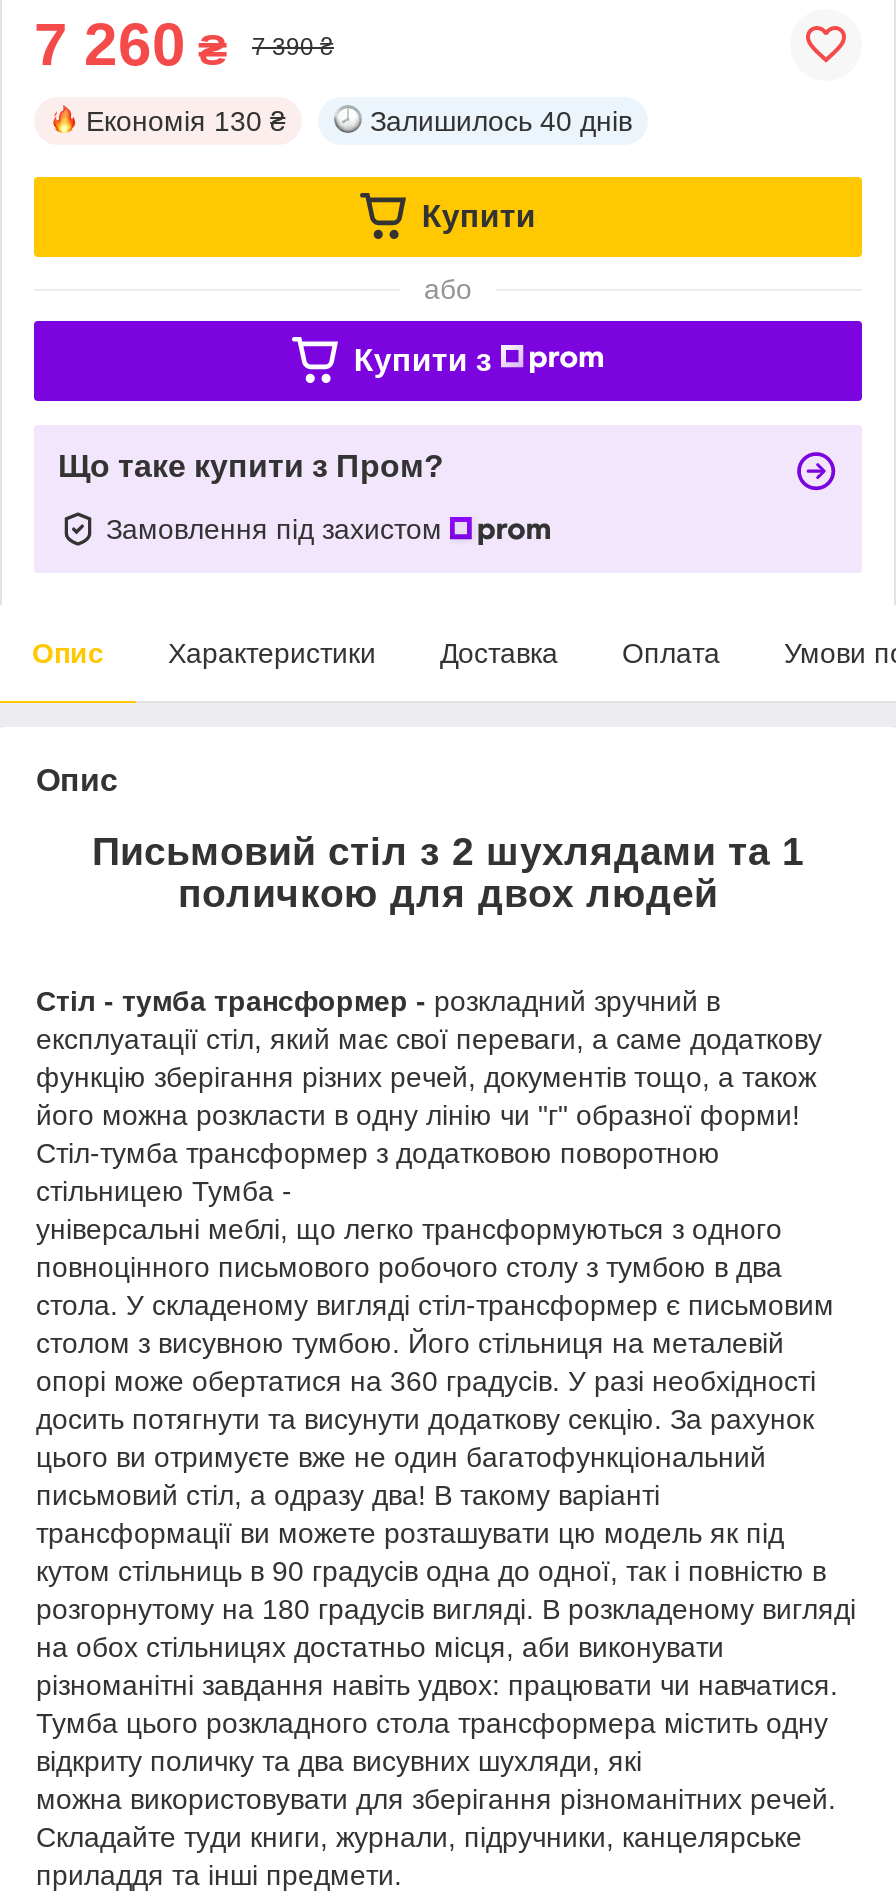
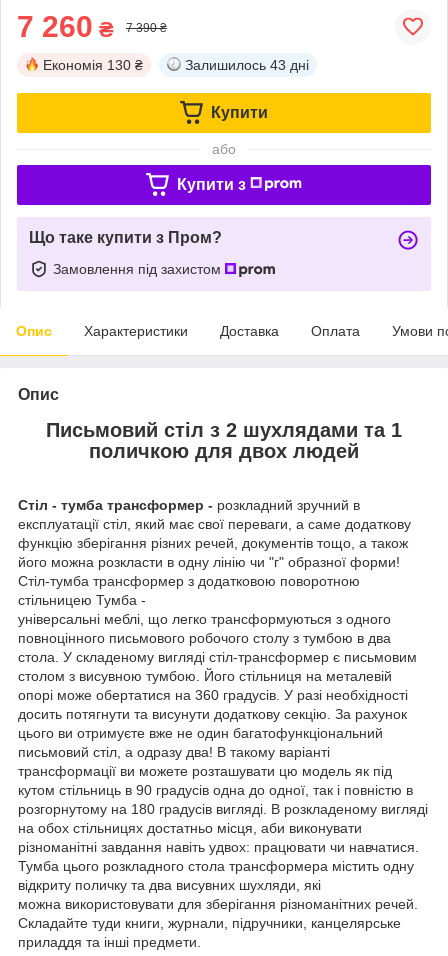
- Залишилось 40 днів
+ Залишилось 43 дні
